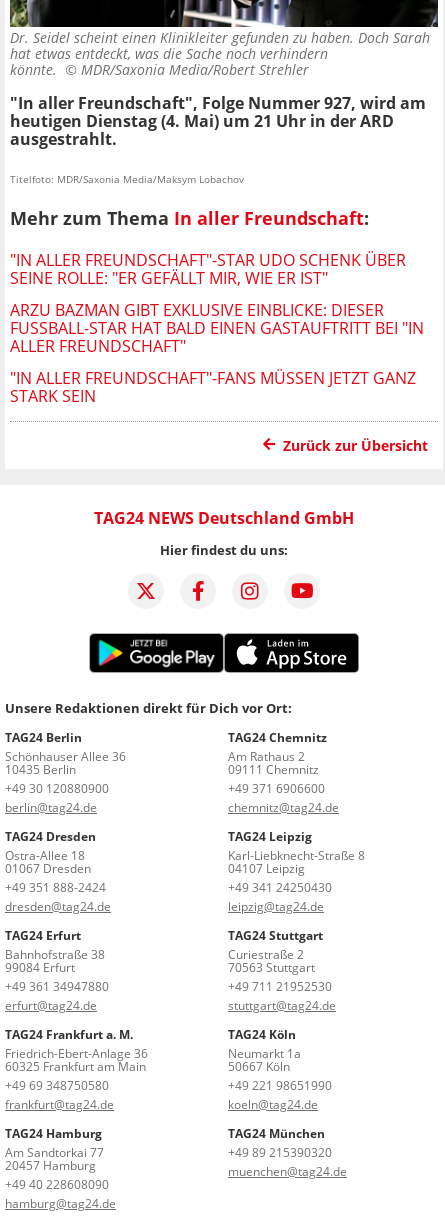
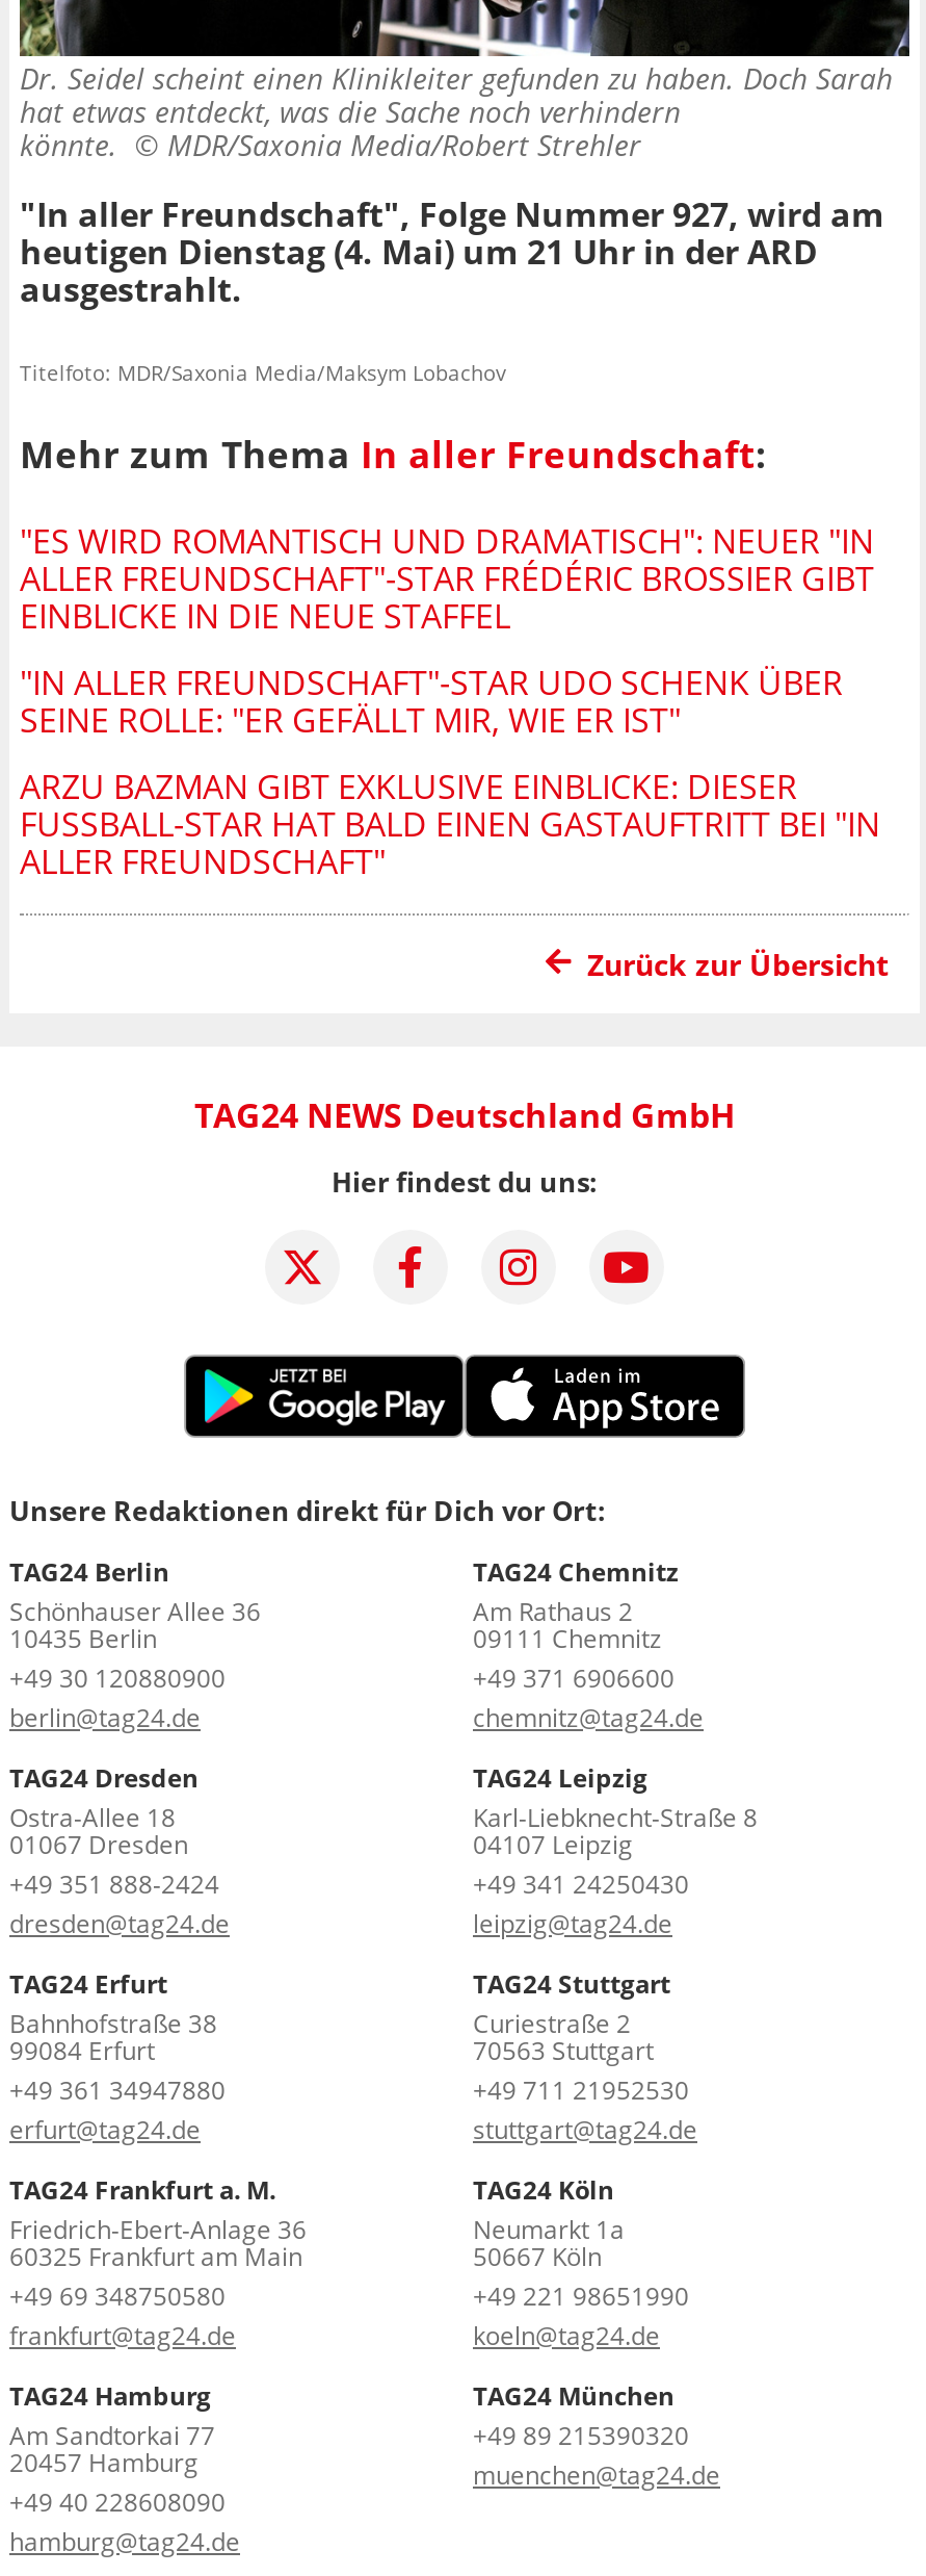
+ "ES WIRD ROMANTISCH UND DRAMATISCH": NEUER "IN
+ ALLER FREUNDSCHAFT"-STAR FRÉDÉRIC BROSSIER GIBT
+ EINBLICKE IN DIE NEUE STAFFEL

moved down: "IN ALLER FREUNDSCHAFT"-STAR UDO SCHENK ÜBER | SEINE ROLLE: "ER GEFÄLLT MIR, WIE ER IST" | ARZU BAZMAN GIBT EXKLUSIVE EINBLICKE: DIESER | FUSSBALL-STAR HAT BALD EINEN GASTAUFTRITT BEI "IN A | LLER FREUNDSCHAFT"

- "IN ALLER FREUNDSCHAFT"-FANS MÜSSEN JETZT GANZ
- STARK SEIN
